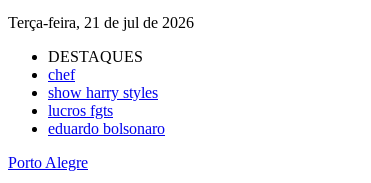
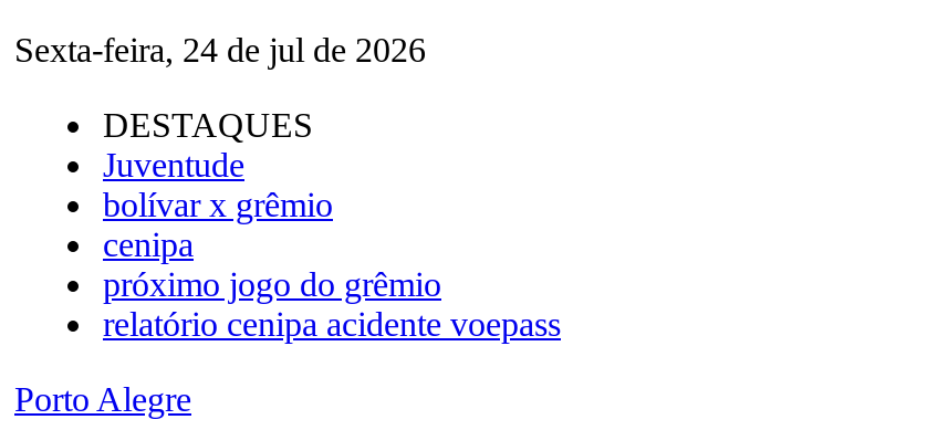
- Terça-feira, 21 de jul de 2026
+ Sexta-feira, 24 de jul de 2026

- chef
- show harry styles
- lucros fgts
- eduardo bolsonaro
+ Juventude
+ bolívar x grêmio
+ cenipa
+ próximo jogo do grêmio
+ relatório cenipa acidente voepass
